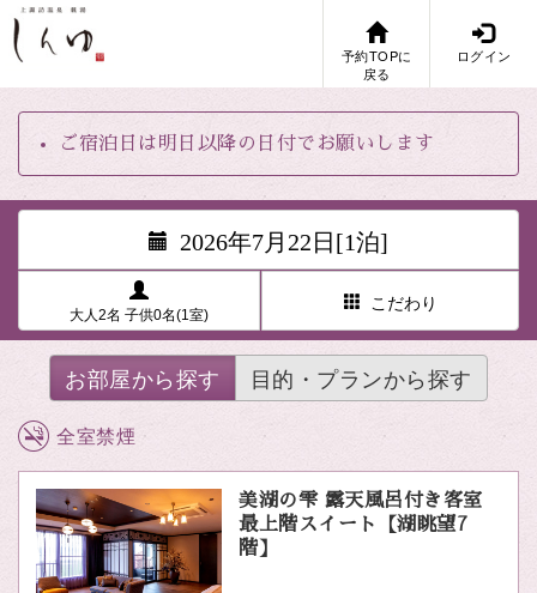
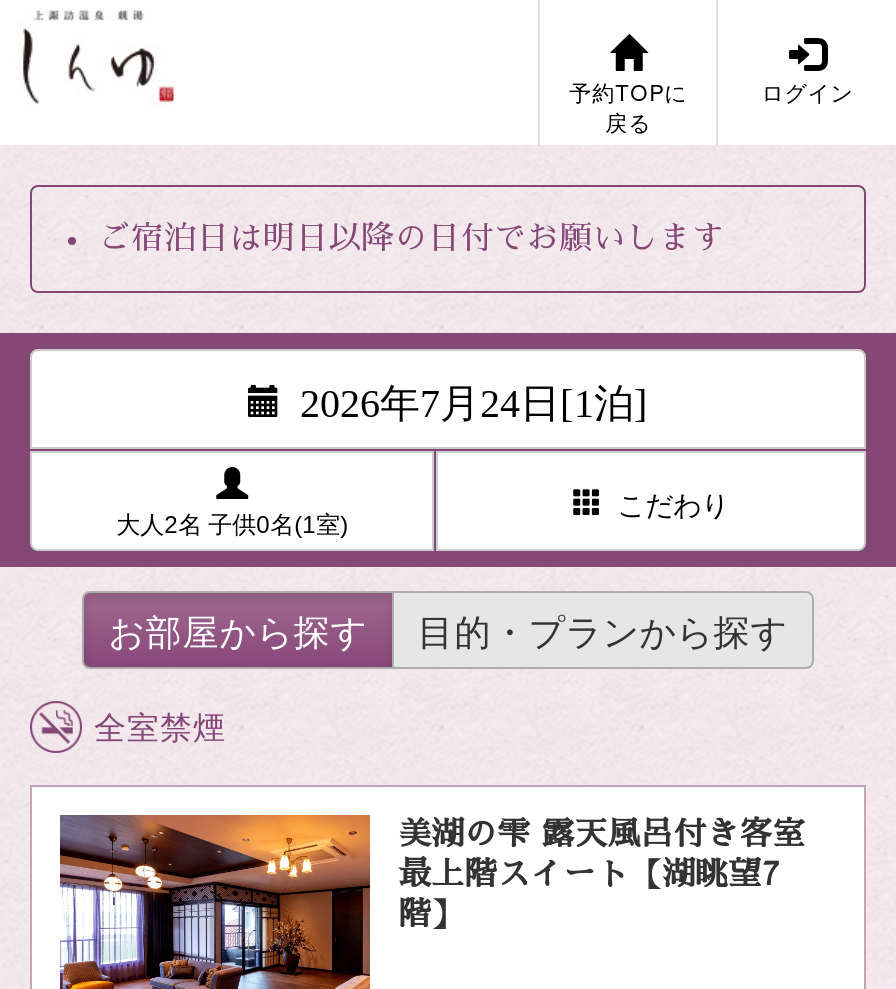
- 2026年7月22日[1泊]
+ 2026年7月24日[1泊]
